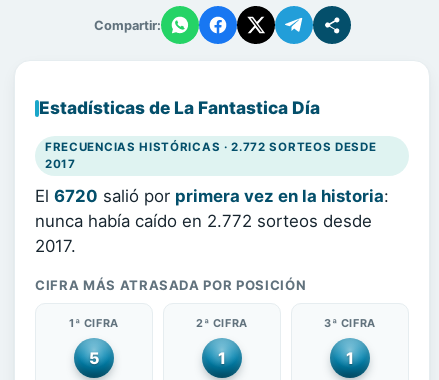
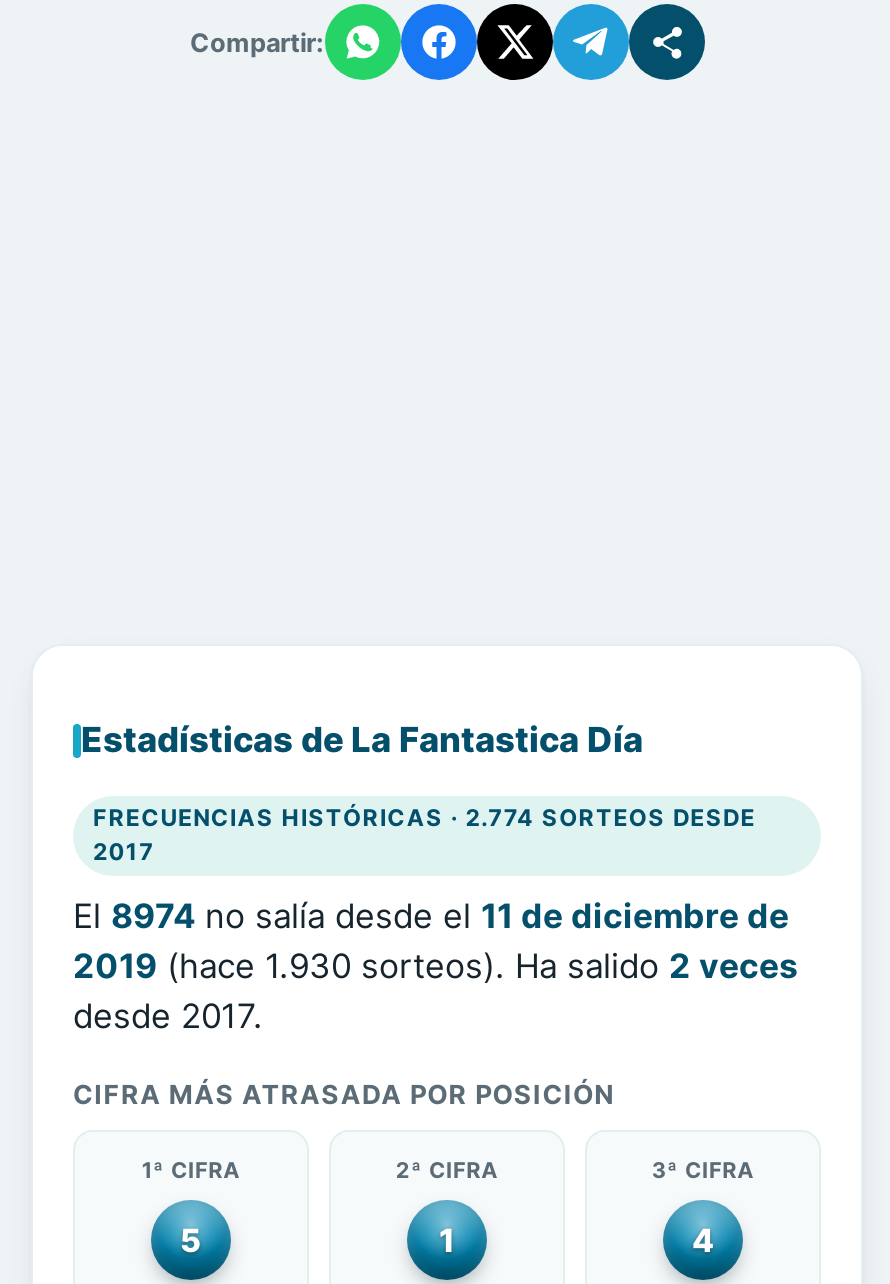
- FRECUENCIAS HISTÓRICAS · 2.772 SORTEOS DESDE
+ FRECUENCIAS HISTÓRICAS · 2.774 SORTEOS DESDE

- El 6720 salió por primera vez en la historia:
- nunca había caído en 2.772 sorteos desde
- 2017.
+ El 8974 no salía desde el 11 de diciembre de
+ 2019 (hace 1.930 sorteos). Ha salido 2 veces
+ desde 2017.

- 1
+ 4
